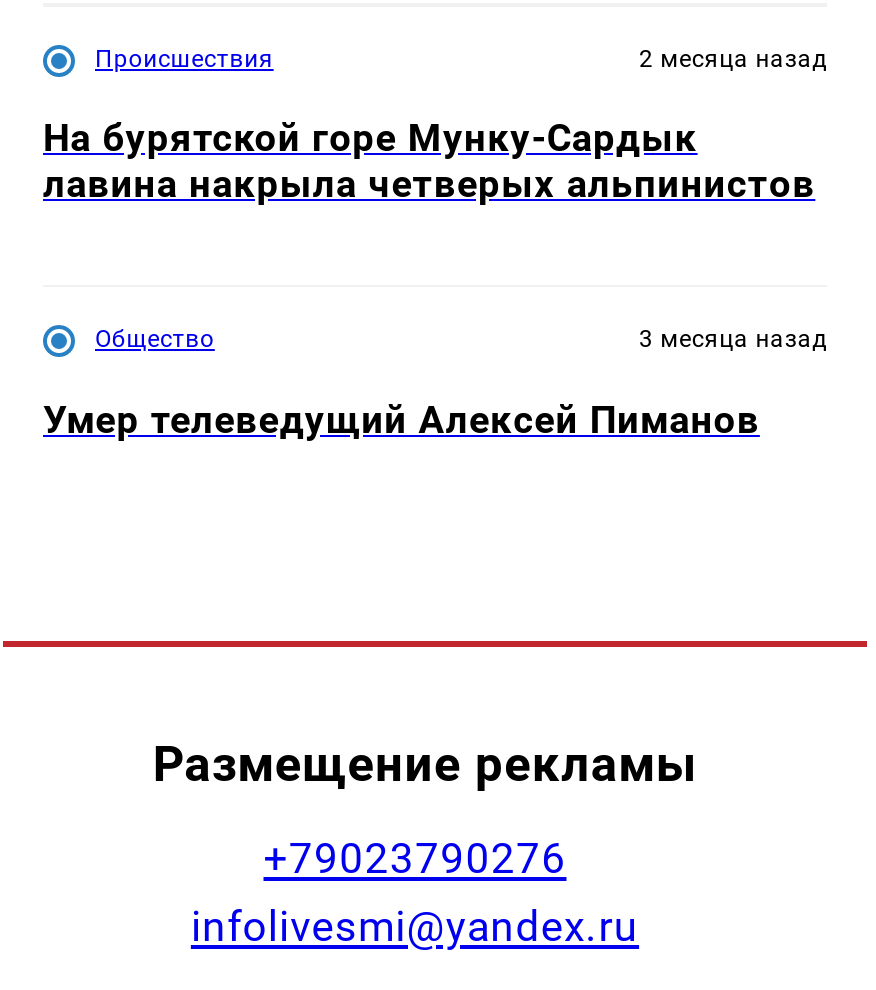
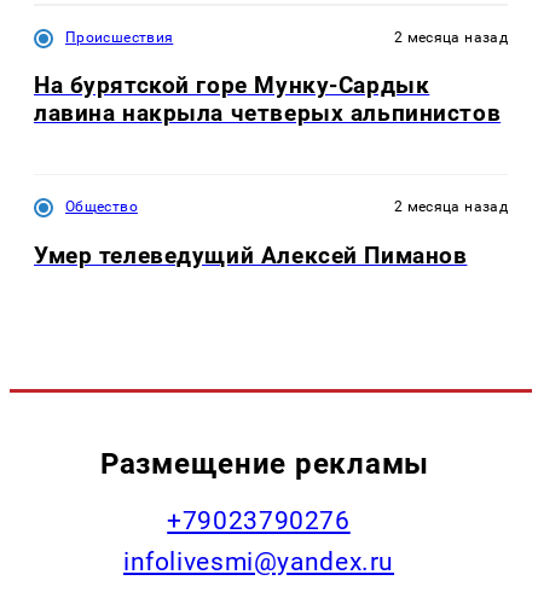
- 3 месяца назад
+ 2 месяца назад
